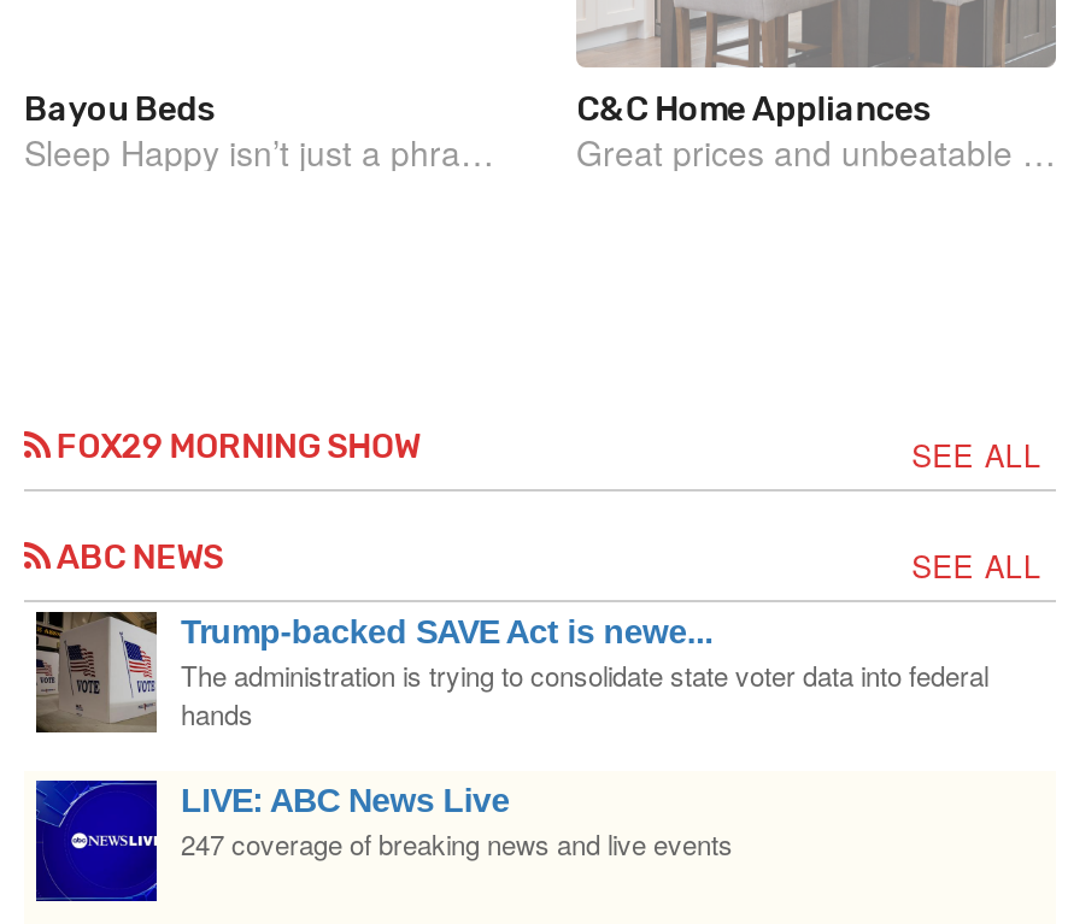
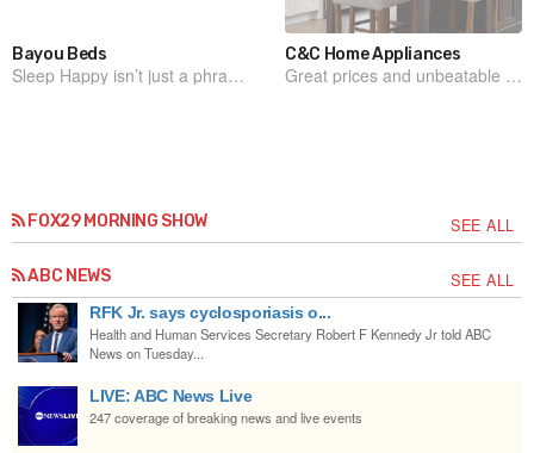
- [image]
- Trump-backed SAVE Act is newe...
- The administration is trying to consolidate state voter data into federal
- hands
+ [image]
+ RFK Jr. says cyclosporiasis o...
+ Health and Human Services Secretary Robert F Kennedy Jr told ABC
+ News on Tuesday...
